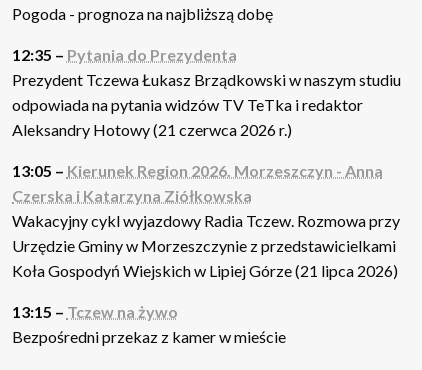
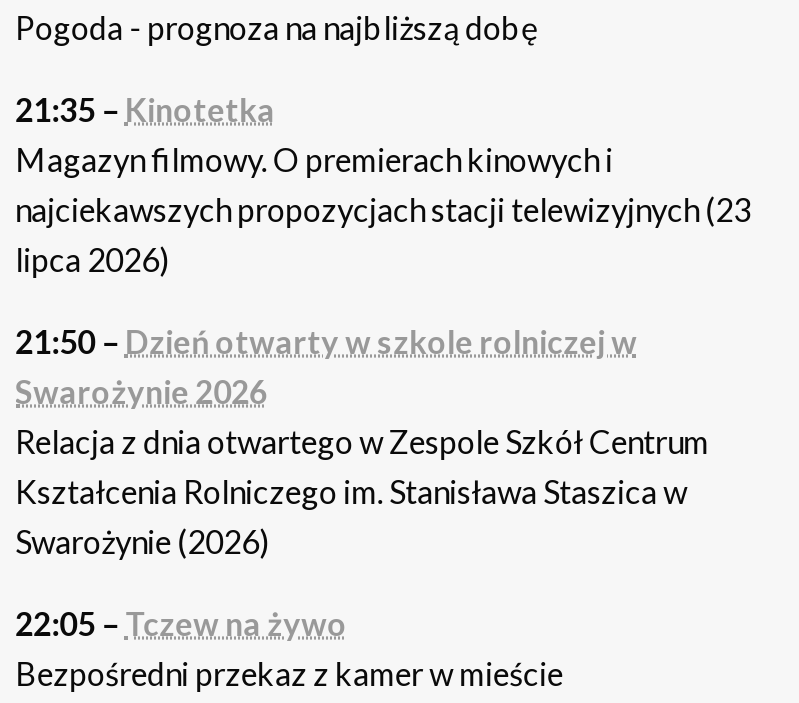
- 12:35 – Pytania do Prezydenta
- Prezydent Tczewa Łukasz Brządkowski w naszym studiu
- odpowiada na pytania widzów TV TeTka i redaktor
- Aleksandry Hotowy (21 czerwca 2026 r.)
+ 21:35 – Kinotetka
+ Magazyn filmowy. O premierach kinowych i
+ najciekawszych propozycjach stacji telewizyjnych (23
+ lipca 2026)

- 13:05 – Kierunek Region 2026. Morzeszczyn - Anna
- Czerska i Katarzyna Ziółkowska
- Wakacyjny cykl wyjazdowy Radia Tczew. Rozmowa przy
- Urzędzie Gminy w Morzeszczynie z przedstawicielkami
- Koła Gospodyń Wiejskich w Lipiej Górze (21 lipca 2026)
+ 21:50 – Dzień otwarty w szkole rolniczej w
+ Swarożynie 2026
+ Relacja z dnia otwartego w Zespole Szkół Centrum
+ Kształcenia Rolniczego im. Stanisława Staszica w
+ Swarożynie (2026)

- 13:15 – Tczew na żywo
+ 22:05 – Tczew na żywo
